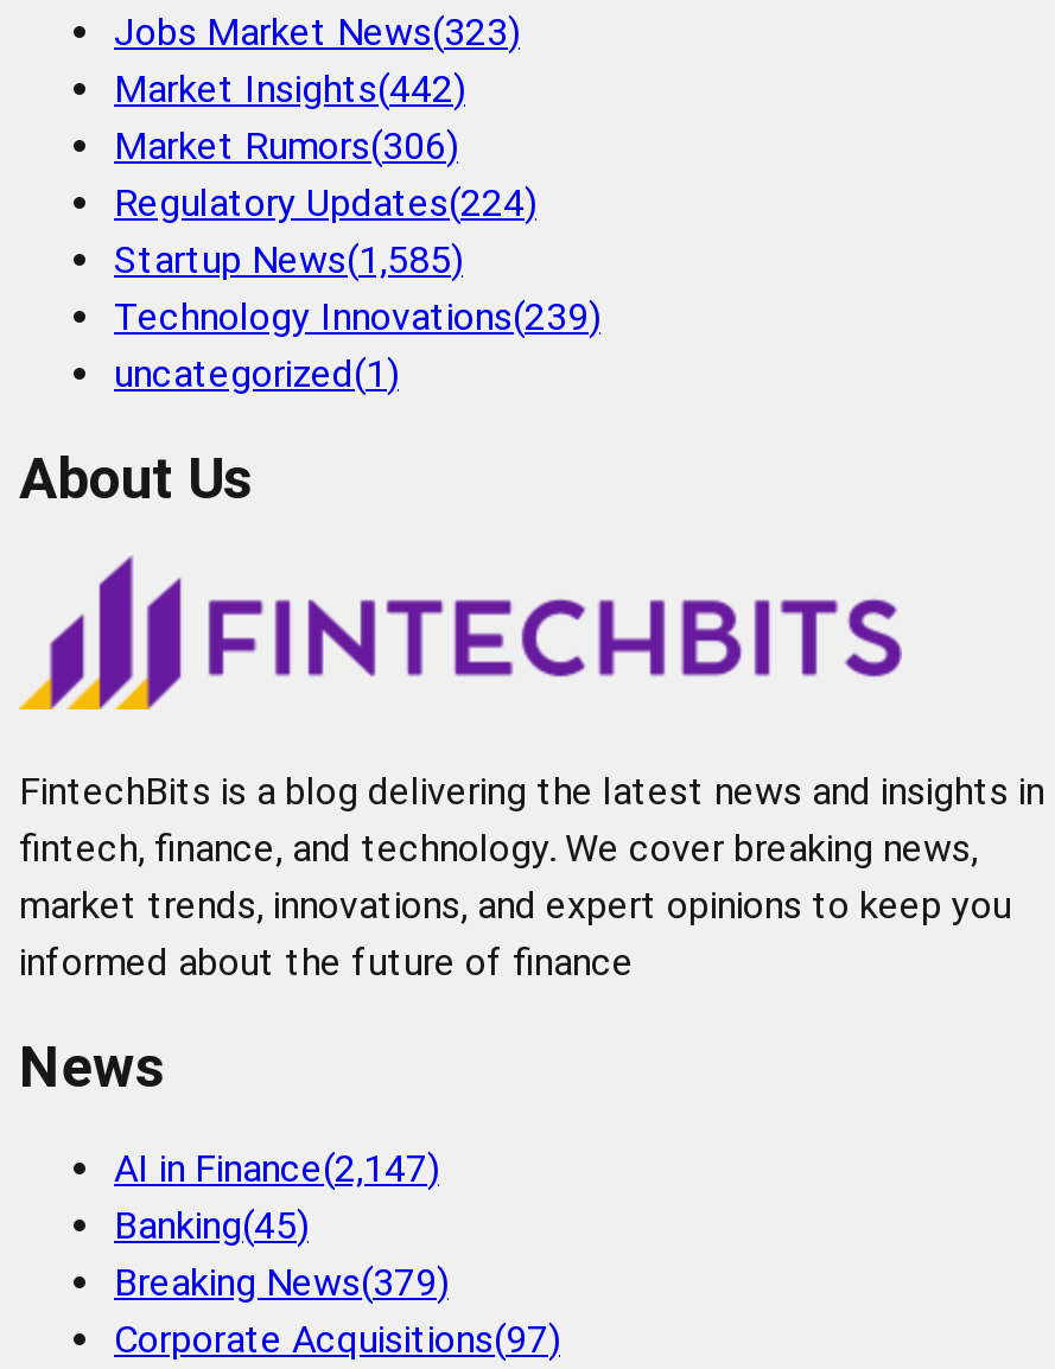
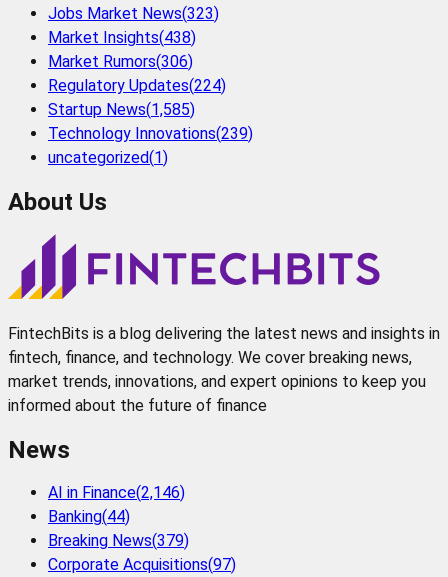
- Market Insights(442)
+ Market Insights(438)

- AI in Finance(2,147)
+ AI in Finance(2,146)

- Banking(45)
+ Banking(44)
